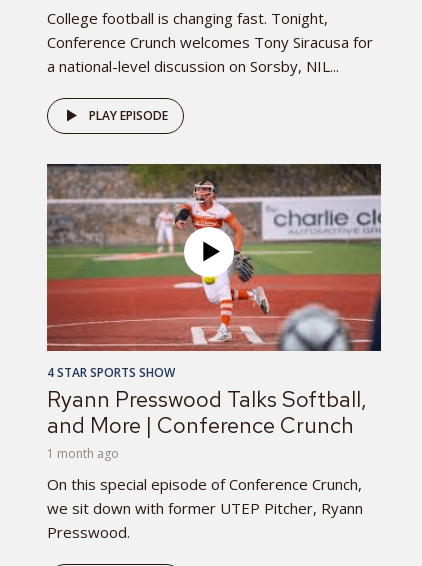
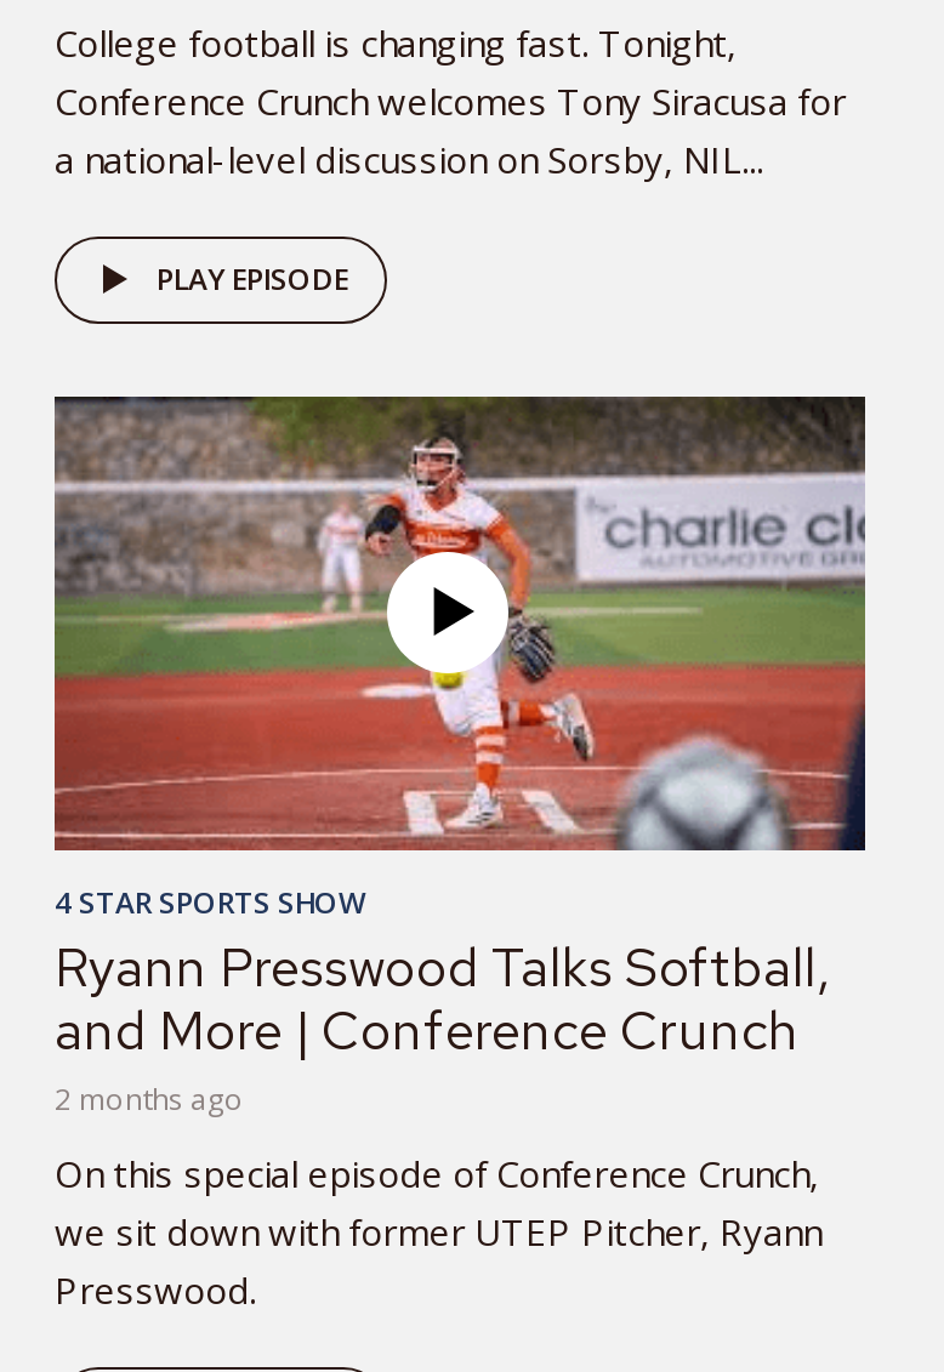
- 1 month ago
+ 2 months ago
